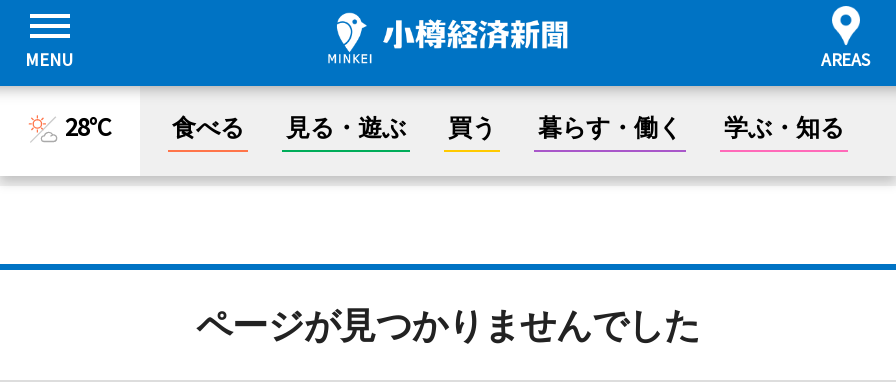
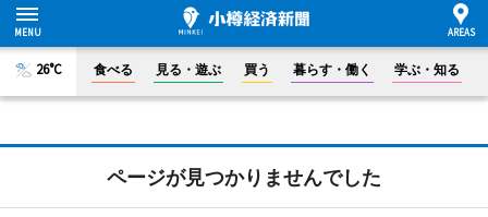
- 28°C 食べる 見る・遊ぶ 買う 暮らす・働く 学ぶ・知る
+ 26°C 食べる 見る・遊ぶ 買う 暮らす・働く 学ぶ・知る
